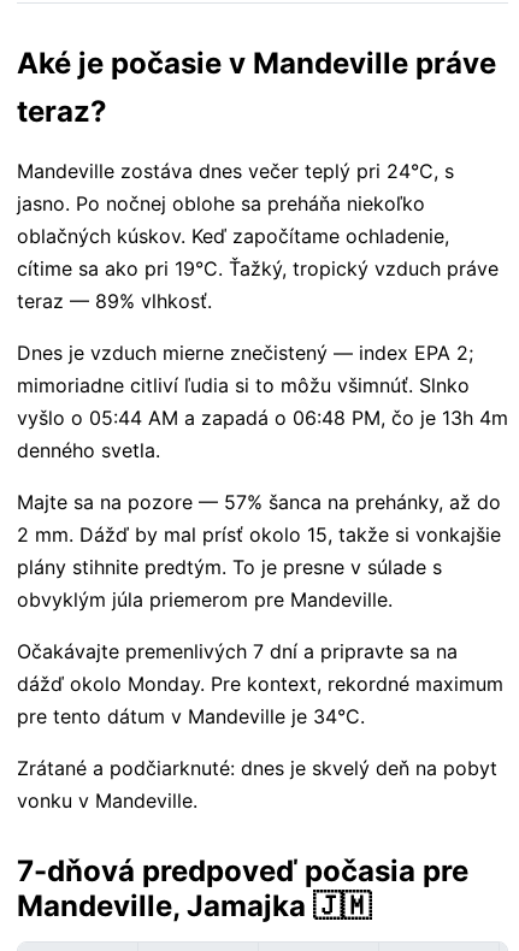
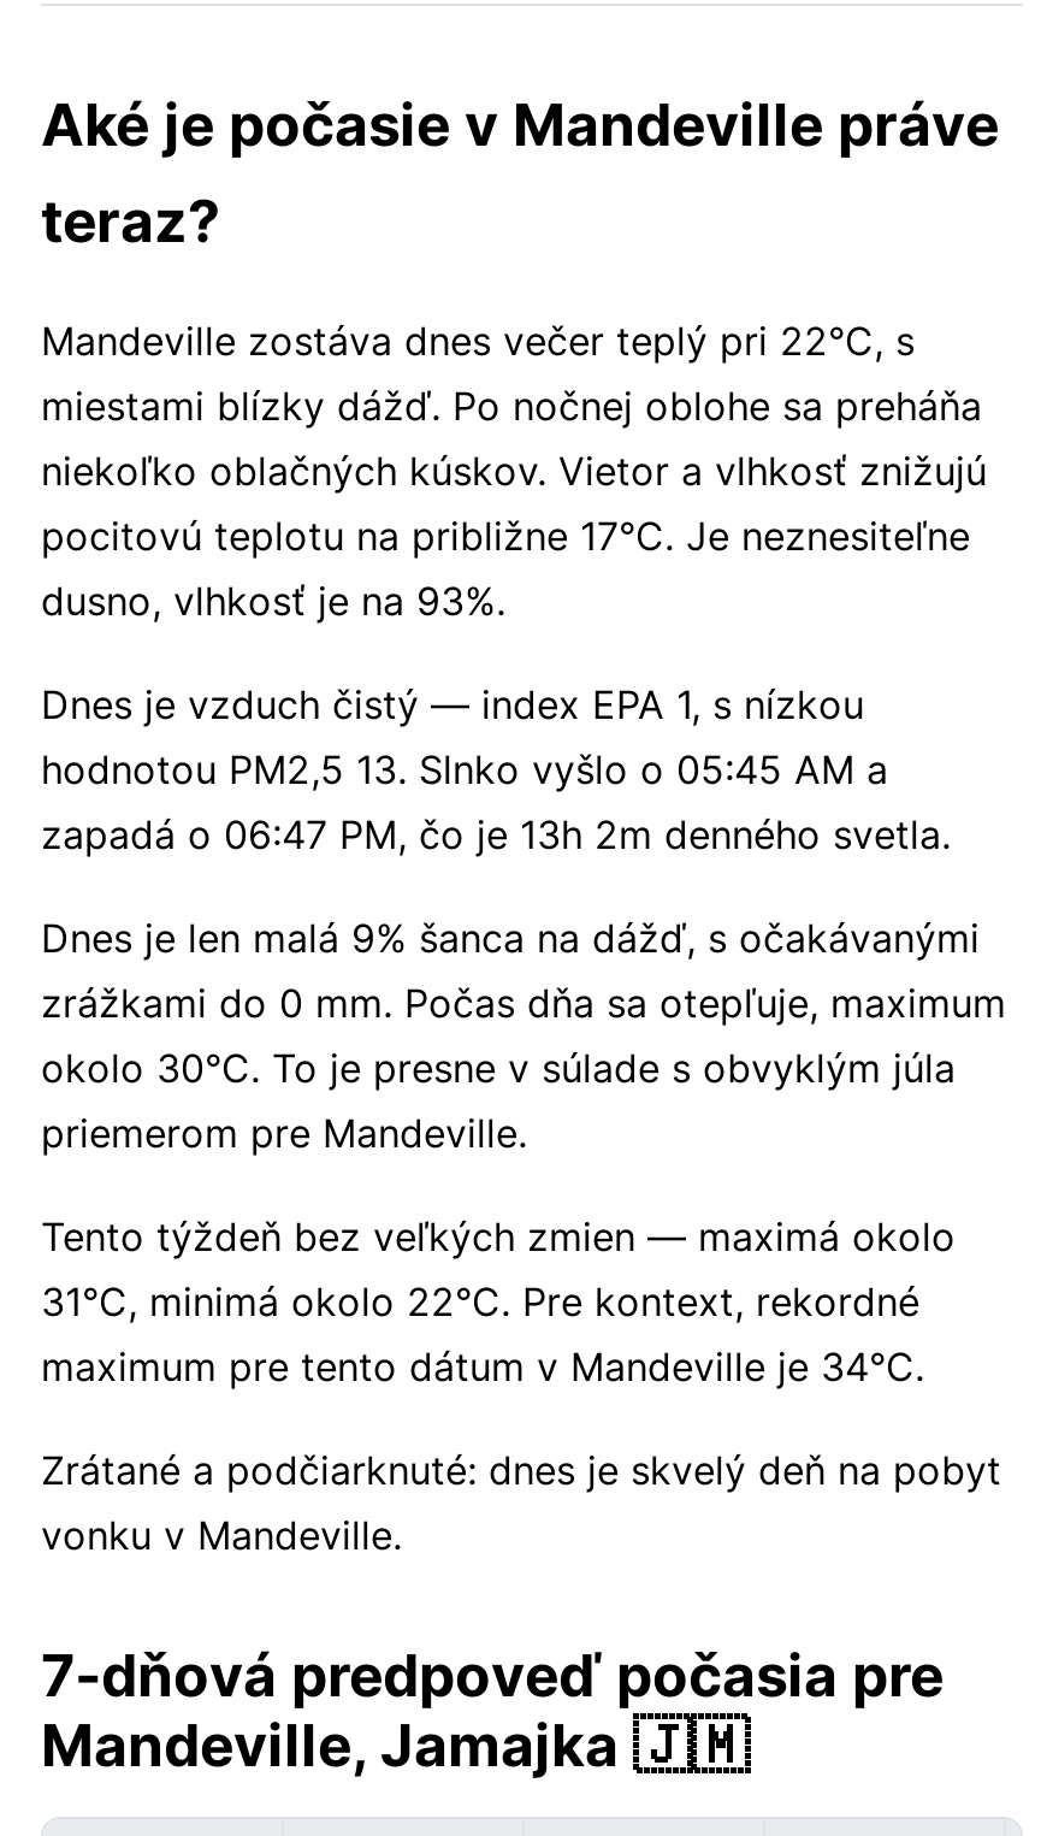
- Mandeville zostáva dnes večer teplý pri 24°C, s
- jasno. Po nočnej oblohe sa preháňa niekoľko
- oblačných kúskov. Keď započítame ochladenie,
- cítime sa ako pri 19°C. Ťažký, tropický vzduch práve
- teraz — 89% vlhkosť.
+ Mandeville zostáva dnes večer teplý pri 22°C, s
+ miestami blízky dážď. Po nočnej oblohe sa preháňa
+ niekoľko oblačných kúskov. Vietor a vlhkosť znižujú
+ pocitovú teplotu na približne 17°C. Je neznesiteľne
+ dusno, vlhkosť je na 93%.

- Dnes je vzduch mierne znečistený — index EPA 2;
- mimoriadne citliví ľudia si to môžu všimnúť. Slnko
- vyšlo o 05:44 AM a zapadá o 06:48 PM, čo je 13h 4m
- denného svetla.
+ Dnes je vzduch čistý — index EPA 1, s nízkou
+ hodnotou PM2,5 13. Slnko vyšlo o 05:45 AM a
+ zapadá o 06:47 PM, čo je 13h 2m denného svetla.

- Majte sa na pozore — 57% šanca na prehánky, až do
- 2 mm. Dážď by mal prísť okolo 15, takže si vonkajšie
- plány stihnite predtým. To je presne v súlade s
- obvyklým júla priemerom pre Mandeville.
+ Dnes je len malá 9% šanca na dážď, s očakávanými
+ zrážkami do 0 mm. Počas dňa sa otepľuje, maximum
+ okolo 30°C. To je presne v súlade s obvyklým júla
+ priemerom pre Mandeville.

- Očakávajte premenlivých 7 dní a pripravte sa na
- dážď okolo Monday. Pre kontext, rekordné maximum
- pre tento dátum v Mandeville je 34°C.
+ Tento týždeň bez veľkých zmien — maximá okolo
+ 31°C, minimá okolo 22°C. Pre kontext, rekordné
+ maximum pre tento dátum v Mandeville je 34°C.
